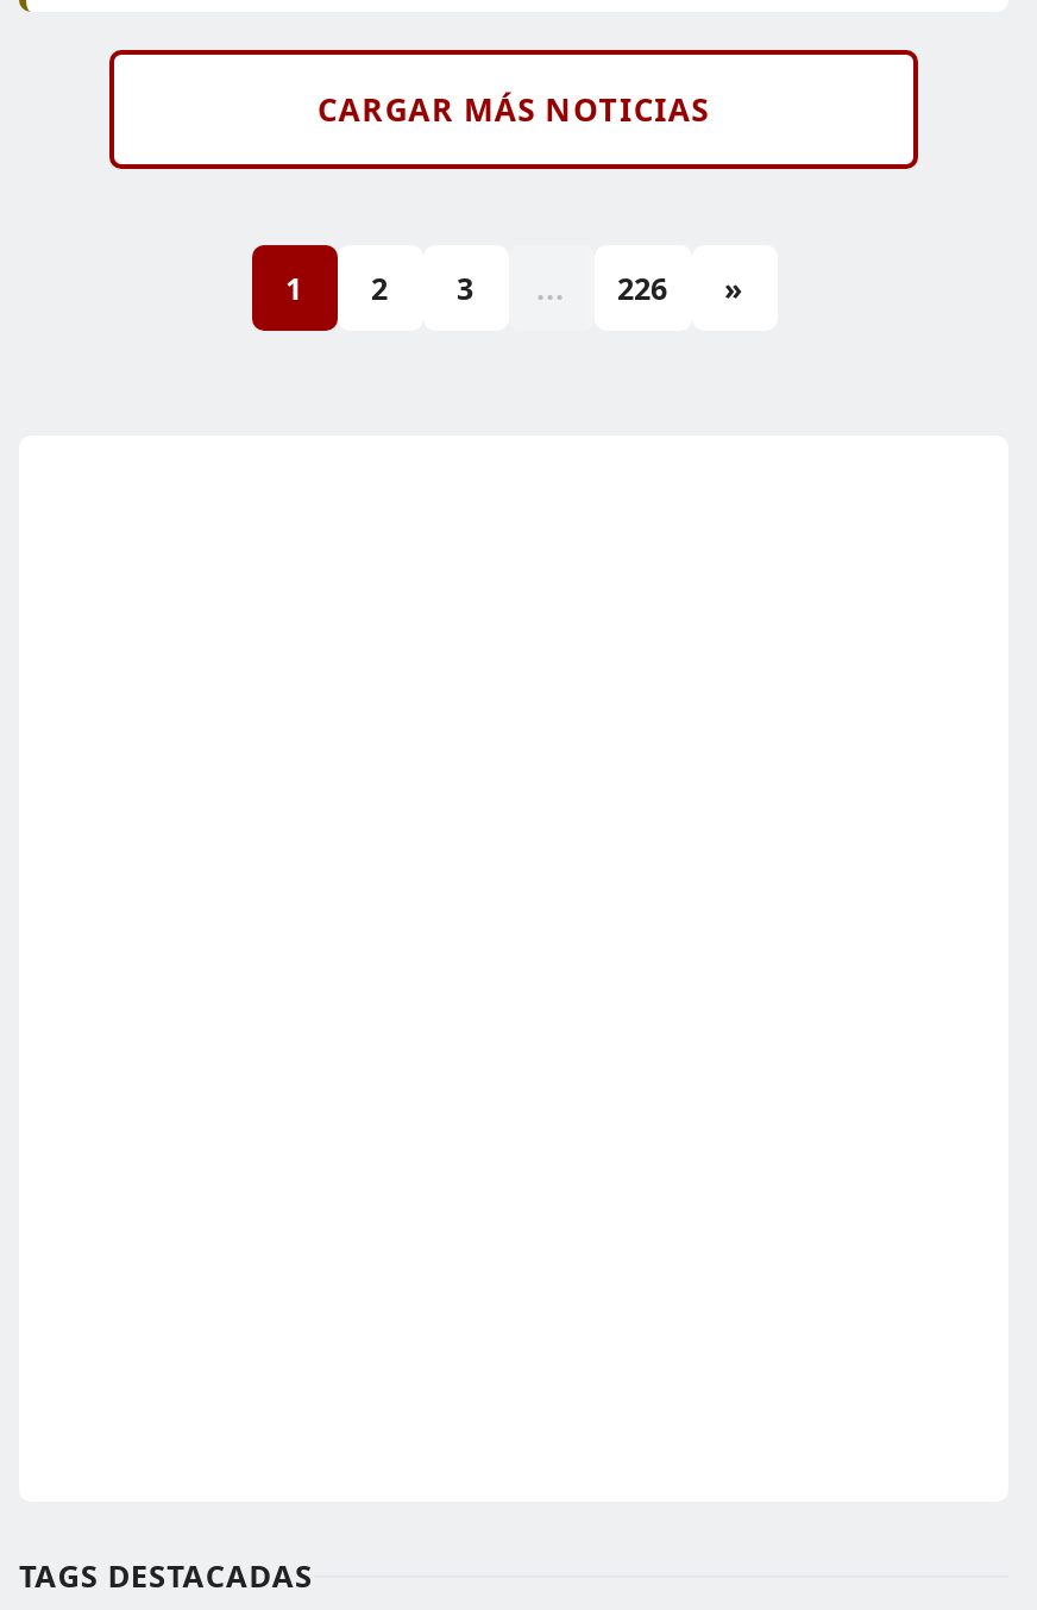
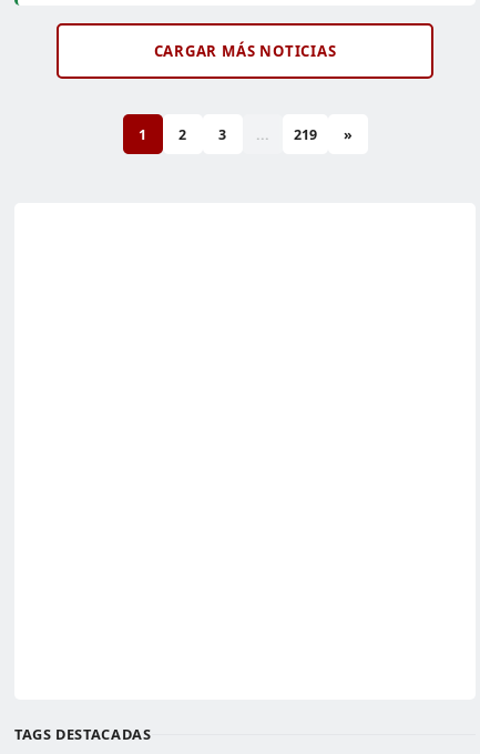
- 226
+ 219
